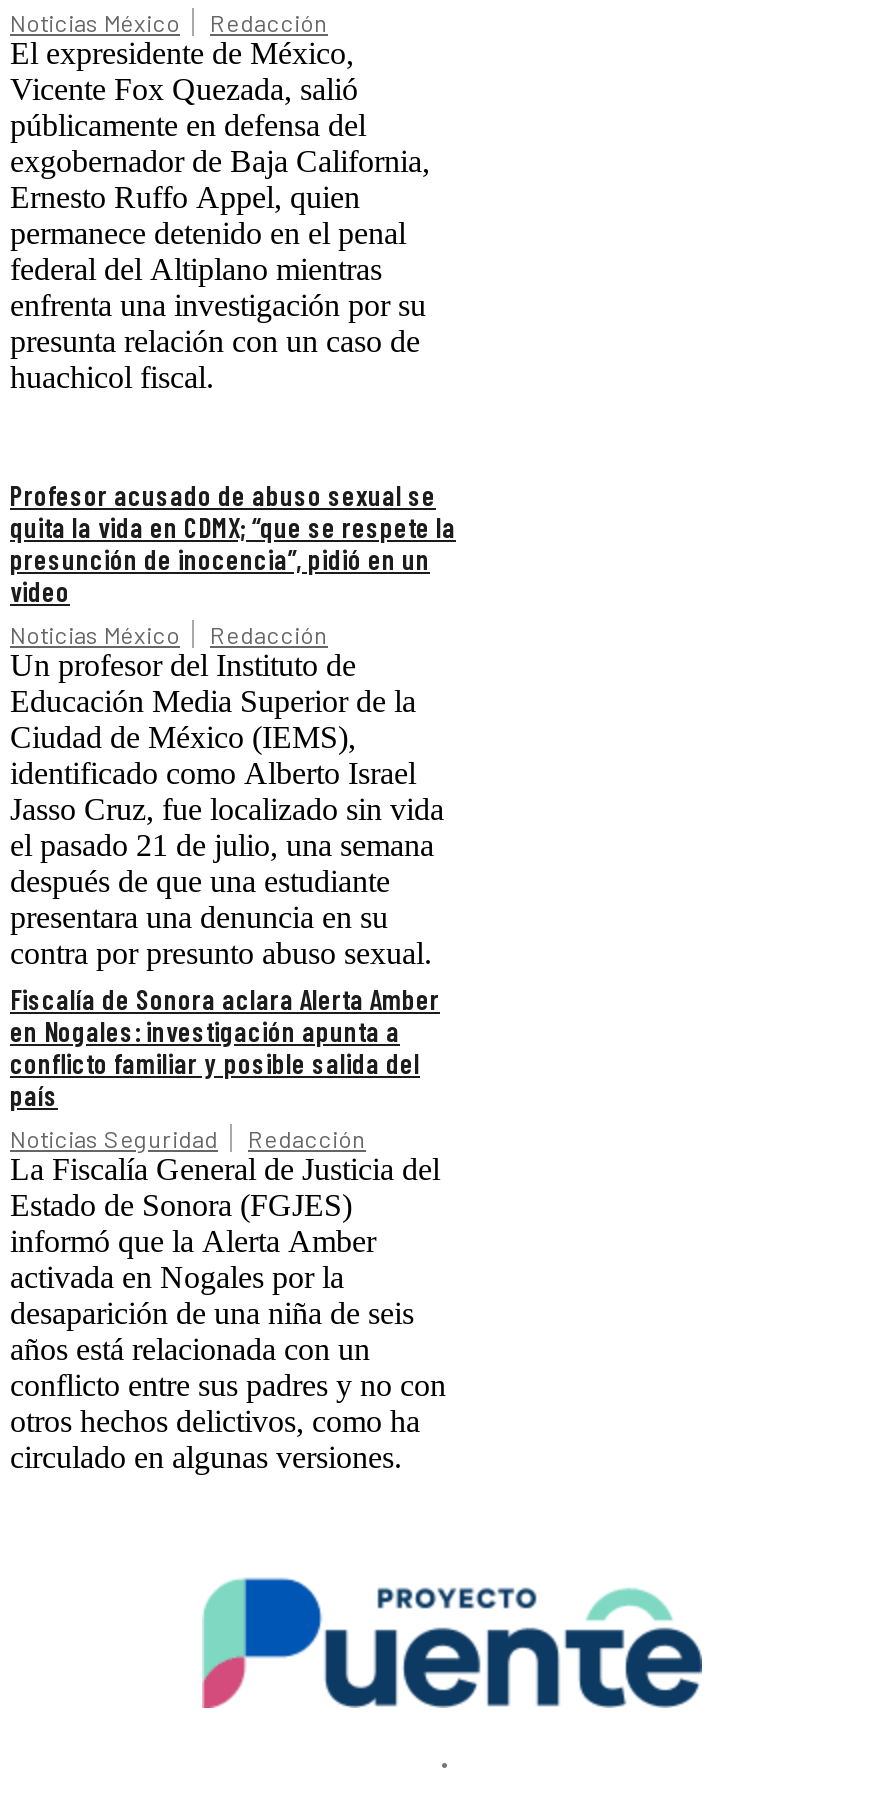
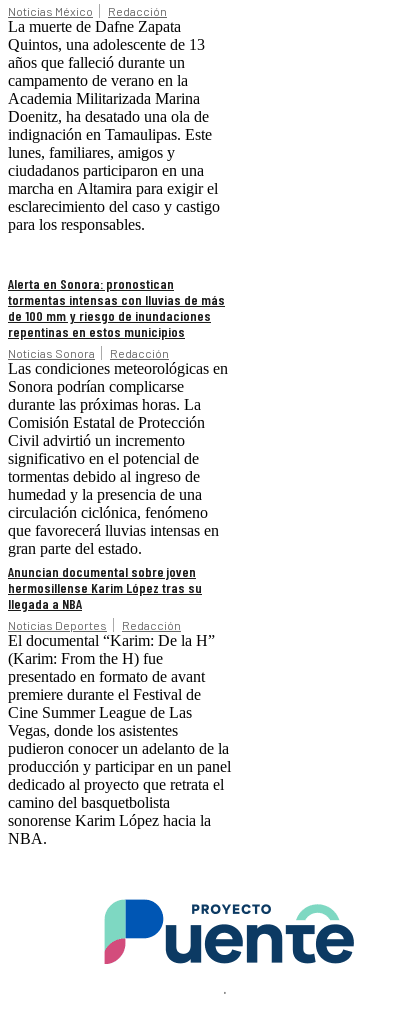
- El expresidente de México,
- Vicente Fox Quezada, salió
- públicamente en defensa del
- exgobernador de Baja California,
- Ernesto Ruffo Appel, quien
- permanece detenido en el penal
- federal del Altiplano mientras
- enfrenta una investigación por su
- presunta relación con un caso de
- huachicol fiscal.
+ La muerte de Dafne Zapata
+ Quintos, una adolescente de 13
+ años que falleció durante un
+ campamento de verano en la
+ Academia Militarizada Marina
+ Doenitz, ha desatado una ola de
+ indignación en Tamaulipas. Este
+ lunes, familiares, amigos y
+ ciudadanos participaron en una
+ marcha en Altamira para exigir el
+ esclarecimiento del caso y castigo
+ para los responsables.

- Profesor acusado de abuso sexual se
- quita la vida en CDMX; “que se respete la
- presunción de inocencia”, pidió en un
- video
- Noticias México
+ Alerta en Sonora: pronostican
+ tormentas intensas con lluvias de más
+ de 100 mm y riesgo de inundaciones
+ repentinas en estos municipios
+ Noticias Sonora

- Un profesor del Instituto de
- Educación Media Superior de la
- Ciudad de México (IEMS),
- identificado como Alberto Israel
- Jasso Cruz, fue localizado sin vida
- el pasado 21 de julio, una semana
- después de que una estudiante
- presentara una denuncia en su
- contra por presunto abuso sexual.
- Fiscalía de Sonora aclara Alerta Amber
- en Nogales: investigación apunta a
- conflicto familiar y posible salida del
- país
- Noticias Seguridad
+ Las condiciones meteorológicas en
+ Sonora podrían complicarse
+ durante las próximas horas. La
+ Comisión Estatal de Protección
+ Civil advirtió un incremento
+ significativo en el potencial de
+ tormentas debido al ingreso de
+ humedad y la presencia de una
+ circulación ciclónica, fenómeno
+ que favorecerá lluvias intensas en
+ gran parte del estado.
+ Anuncian documental sobre joven
+ hermosillense Karim López tras su
+ llegada a NBA
+ Noticias Deportes

- La Fiscalía General de Justicia del
- Estado de Sonora (FGJES)
- informó que la Alerta Amber
- activada en Nogales por la
- desaparición de una niña de seis
- años está relacionada con un
- conflicto entre sus padres y no con
- otros hechos delictivos, como ha
- circulado en algunas versiones.
+ El documental “Karim: De la H”
+ (Karim: From the H) fue
+ presentado en formato de avant
+ premiere durante el Festival de
+ Cine Summer League de Las
+ Vegas, donde los asistentes
+ pudieron conocer un adelanto de la
+ producción y participar en un panel
+ dedicado al proyecto que retrata el
+ camino del basquetbolista
+ sonorense Karim López hacia la
+ NBA.
